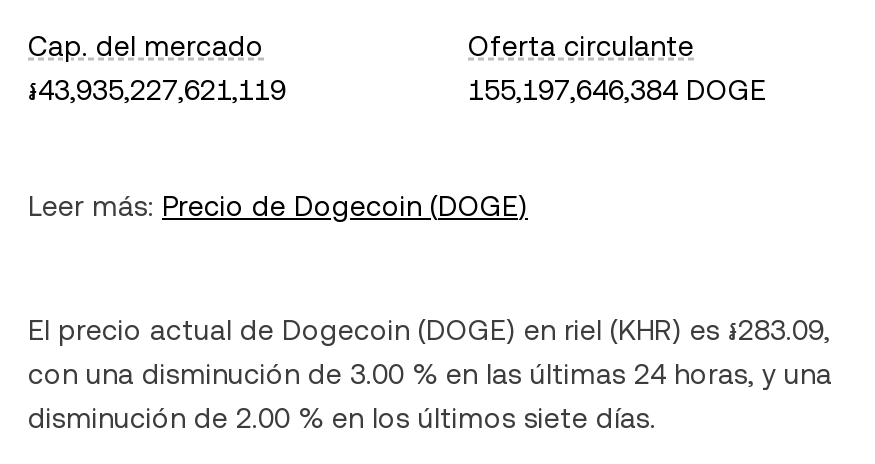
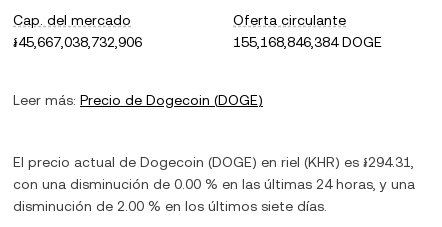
- ៛43,935,227,621,119
+ ៛45,667,038,732,906

- 155,197,646,384 DOGE
+ 155,168,846,384 DOGE

- El precio actual de Dogecoin (DOGE) en riel (KHR) es៛283.09,
+ El precio actual de Dogecoin (DOGE) en riel (KHR) es៛294.31,

- con una disminución de 3.00 % en las últimas 24 horas, y una
+ con una disminución de 0.00 % en las últimas 24 horas, y una
